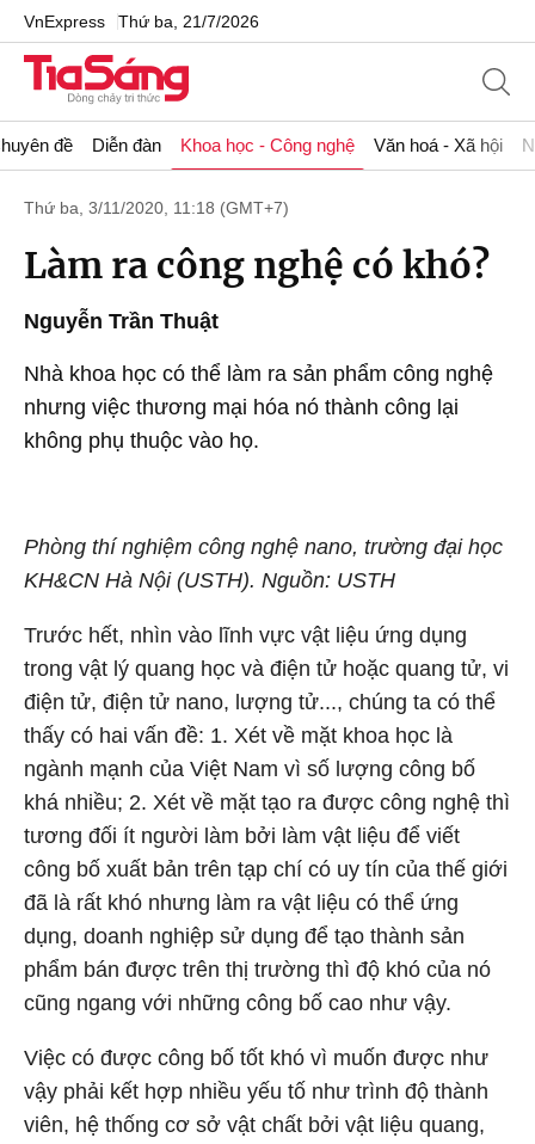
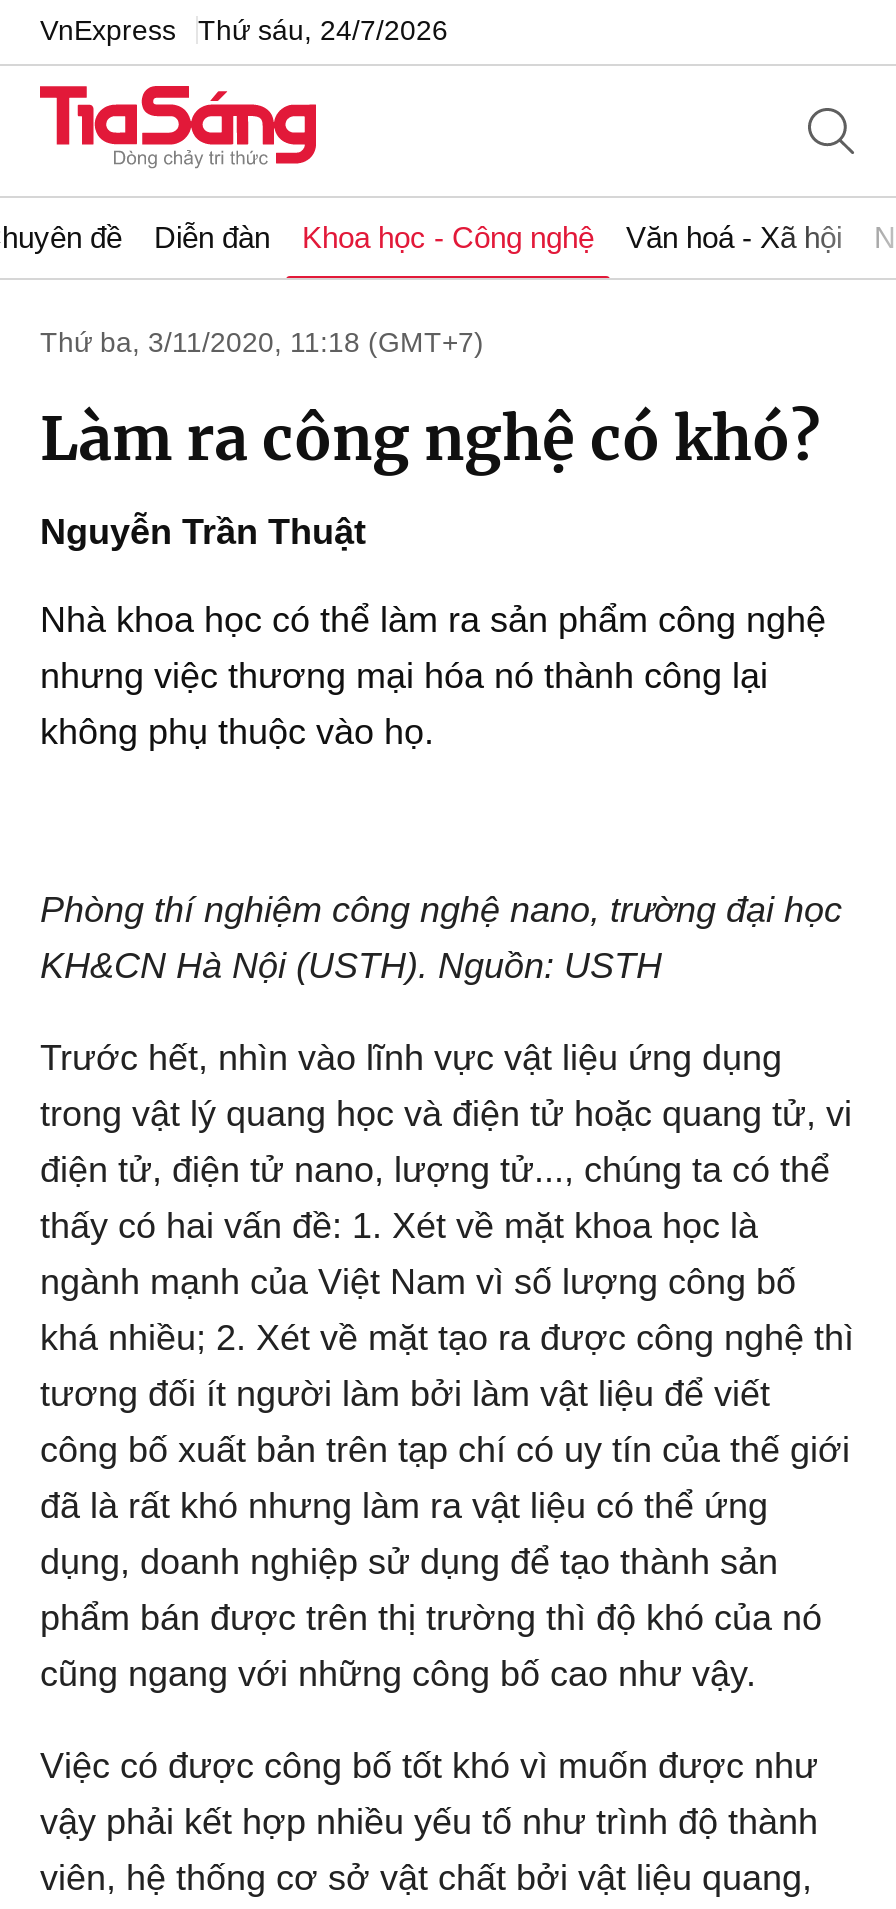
- VnExpress Thứ ba, 21/7/2026
+ VnExpress Thứ sáu, 24/7/2026
